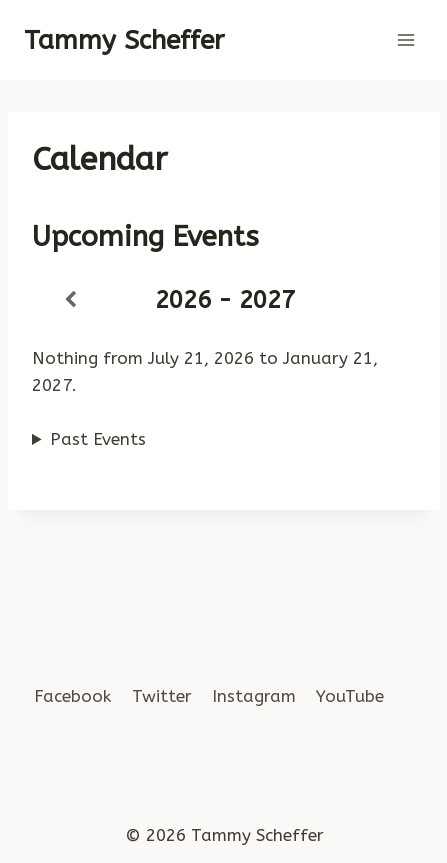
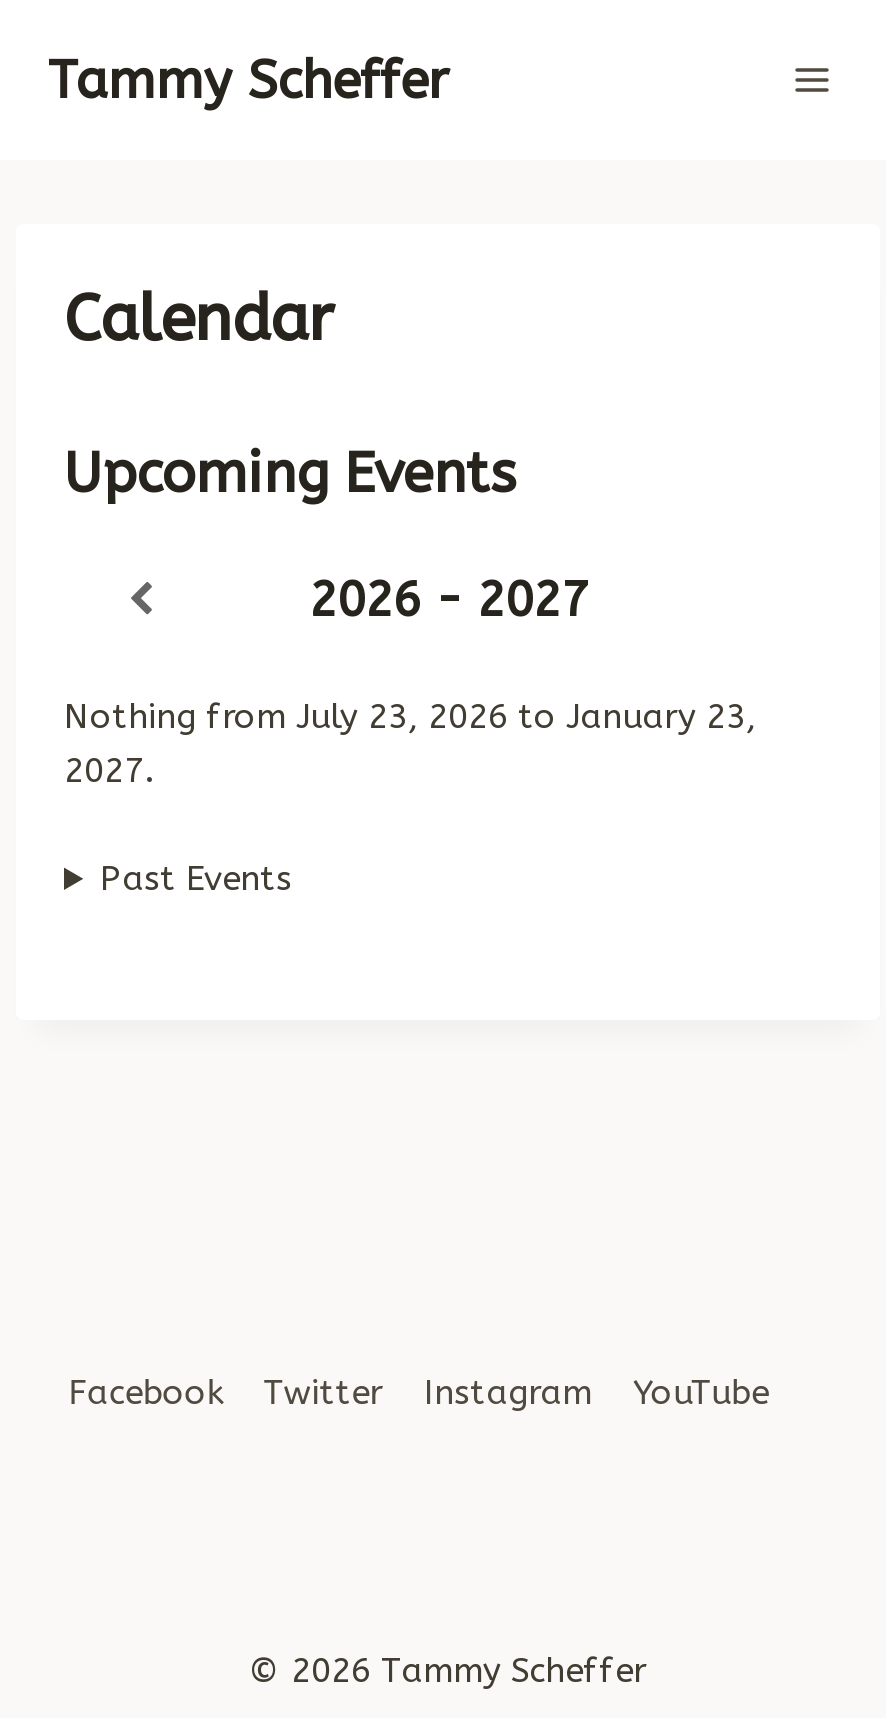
- Nothing from July 21, 2026 to January 21,
+ Nothing from July 23, 2026 to January 23,
